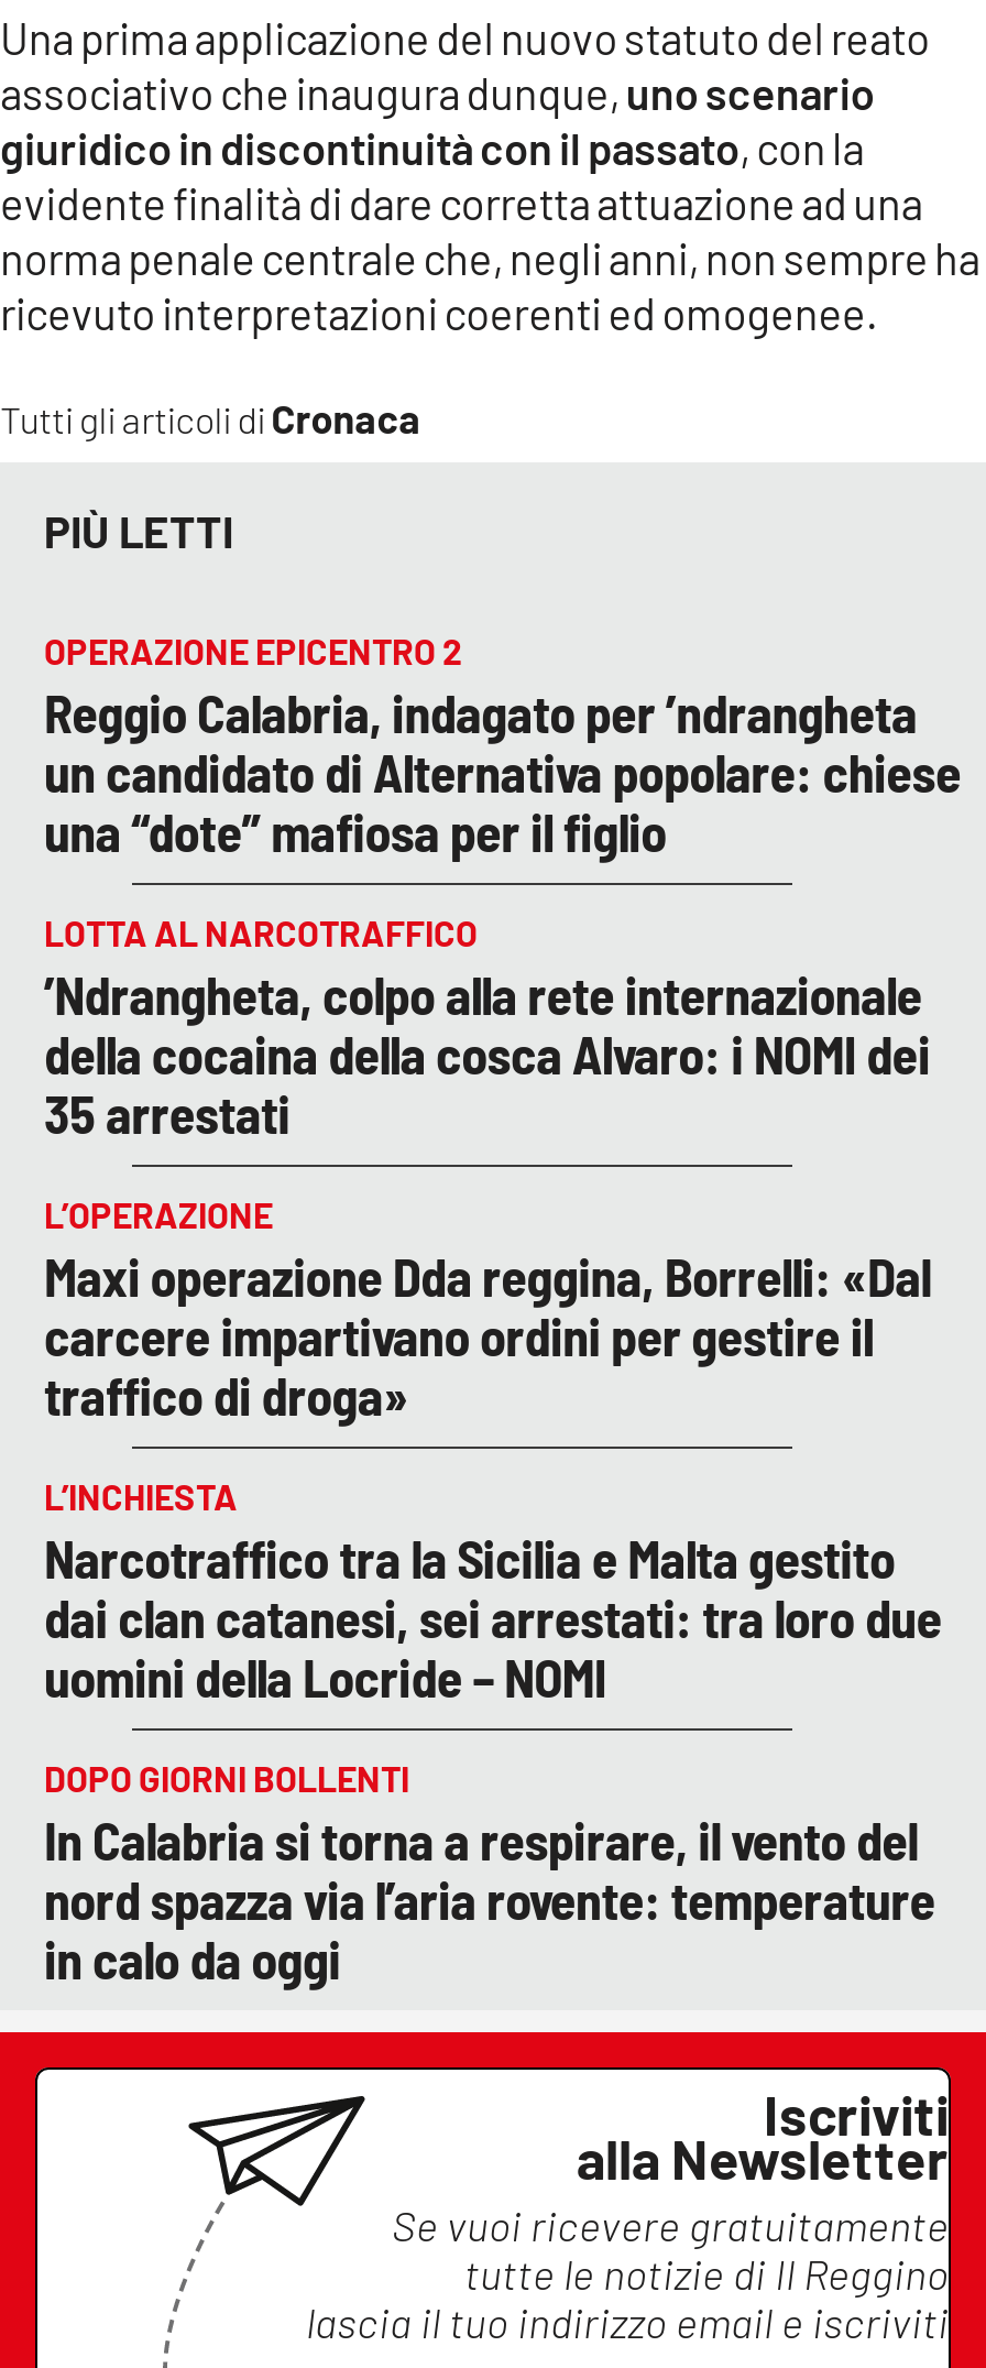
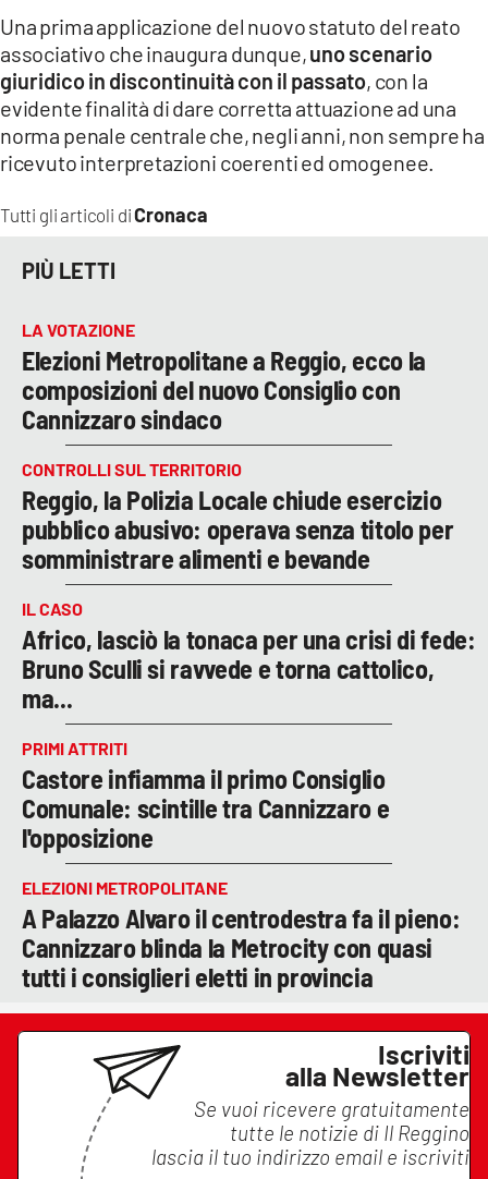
- OPERAZIONE EPICENTRO 2
- Reggio Calabria, indagato per ’ndrangheta
- un candidato di Alternativa popolare: chiese
- una “dote” mafiosa per il figlio
+ LA VOTAZIONE
+ Elezioni Metropolitane a Reggio, ecco la
+ composizioni del nuovo Consiglio con
+ Cannizzaro sindaco

- LOTTA AL NARCOTRAFFICO
- ’Ndrangheta, colpo alla rete internazionale
- della cocaina della cosca Alvaro: i NOMI dei
- 35 arrestati
+ CONTROLLI SUL TERRITORIO
+ Reggio, la Polizia Locale chiude esercizio
+ pubblico abusivo: operava senza titolo per
+ somministrare alimenti e bevande

- L’OPERAZIONE
- Maxi operazione Dda reggina, Borrelli: «Dal
- carcere impartivano ordini per gestire il
- traffico di droga»
+ IL CASO
+ Africo, lasciò la tonaca per una crisi di fede:
+ Bruno Sculli si ravvede e torna cattolico,
+ ma...

- L’INCHIESTA
- Narcotraffico tra la Sicilia e Malta gestito
- dai clan catanesi, sei arrestati: tra loro due
- uomini della Locride – NOMI
+ PRIMI ATTRITI
+ Castore infiamma il primo Consiglio
+ Comunale: scintille tra Cannizzaro e
+ l'opposizione

- DOPO GIORNI BOLLENTI
- In Calabria si torna a respirare, il vento del
- nord spazza via l’aria rovente: temperature
- in calo da oggi
+ ELEZIONI METROPOLITANE
+ A Palazzo Alvaro il centrodestra fa il pieno:
+ Cannizzaro blinda la Metrocity con quasi
+ tutti i consiglieri eletti in provincia
